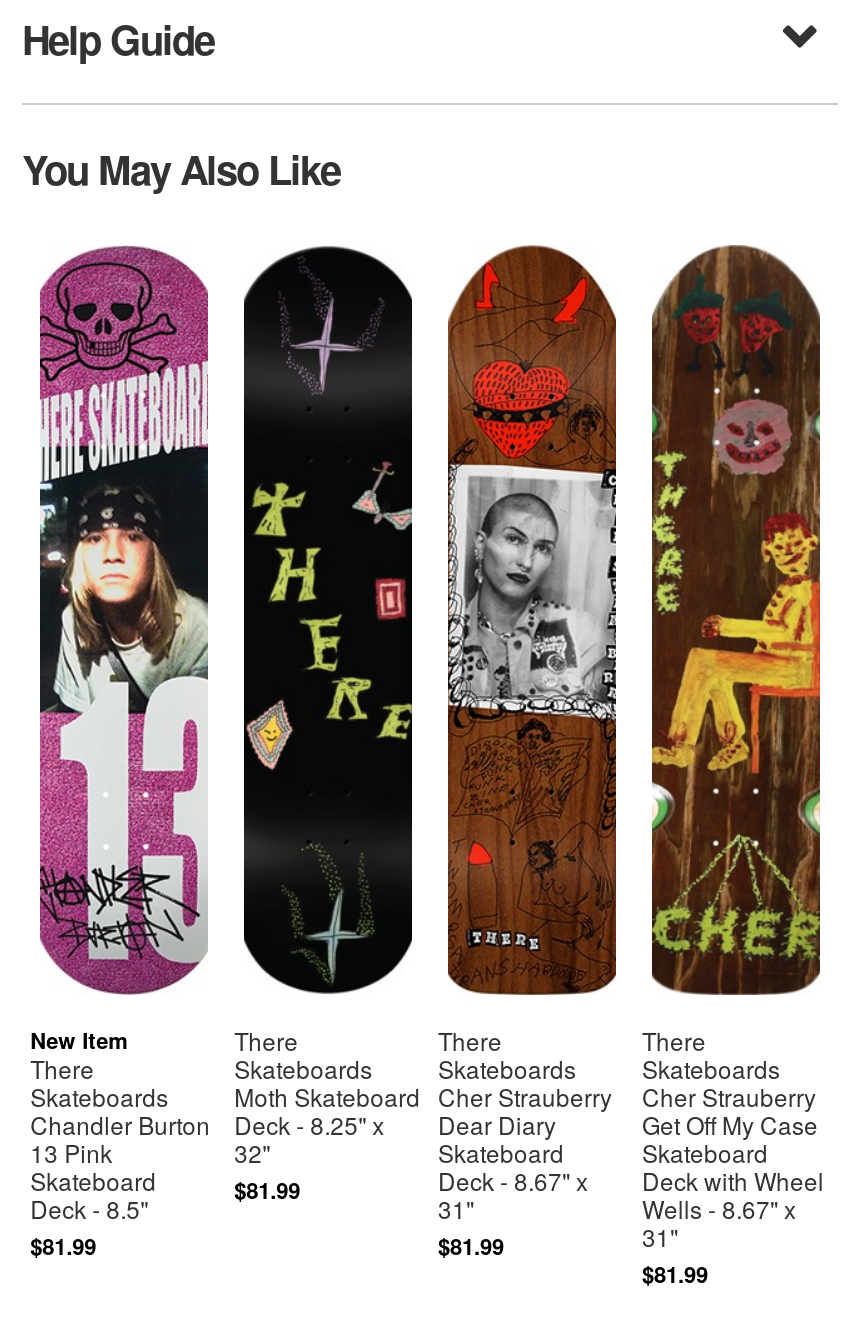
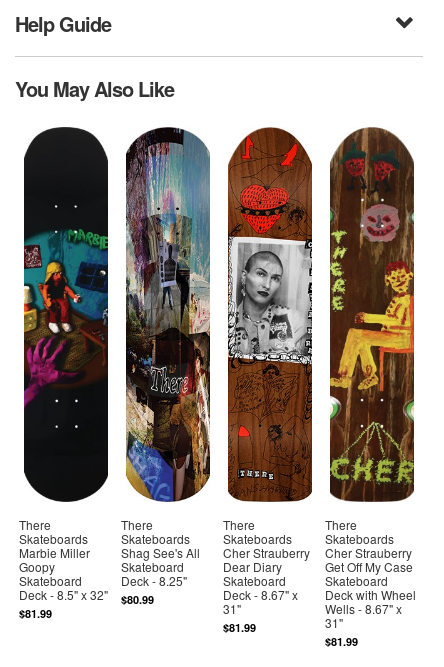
- [image]
+ [image]

- [image]
+ [image]

- New Item

- Moth Skateboard
- Deck - 8.25" x
- 32"
- $81.99
+ Shag See's All
+ Skateboard
+ Deck - 8.25"
+ $80.99

- Chandler Burton
- 13 Pink
+ Marbie Miller
+ Goopy

- Deck - 8.5"
+ Deck - 8.5" x 32"
